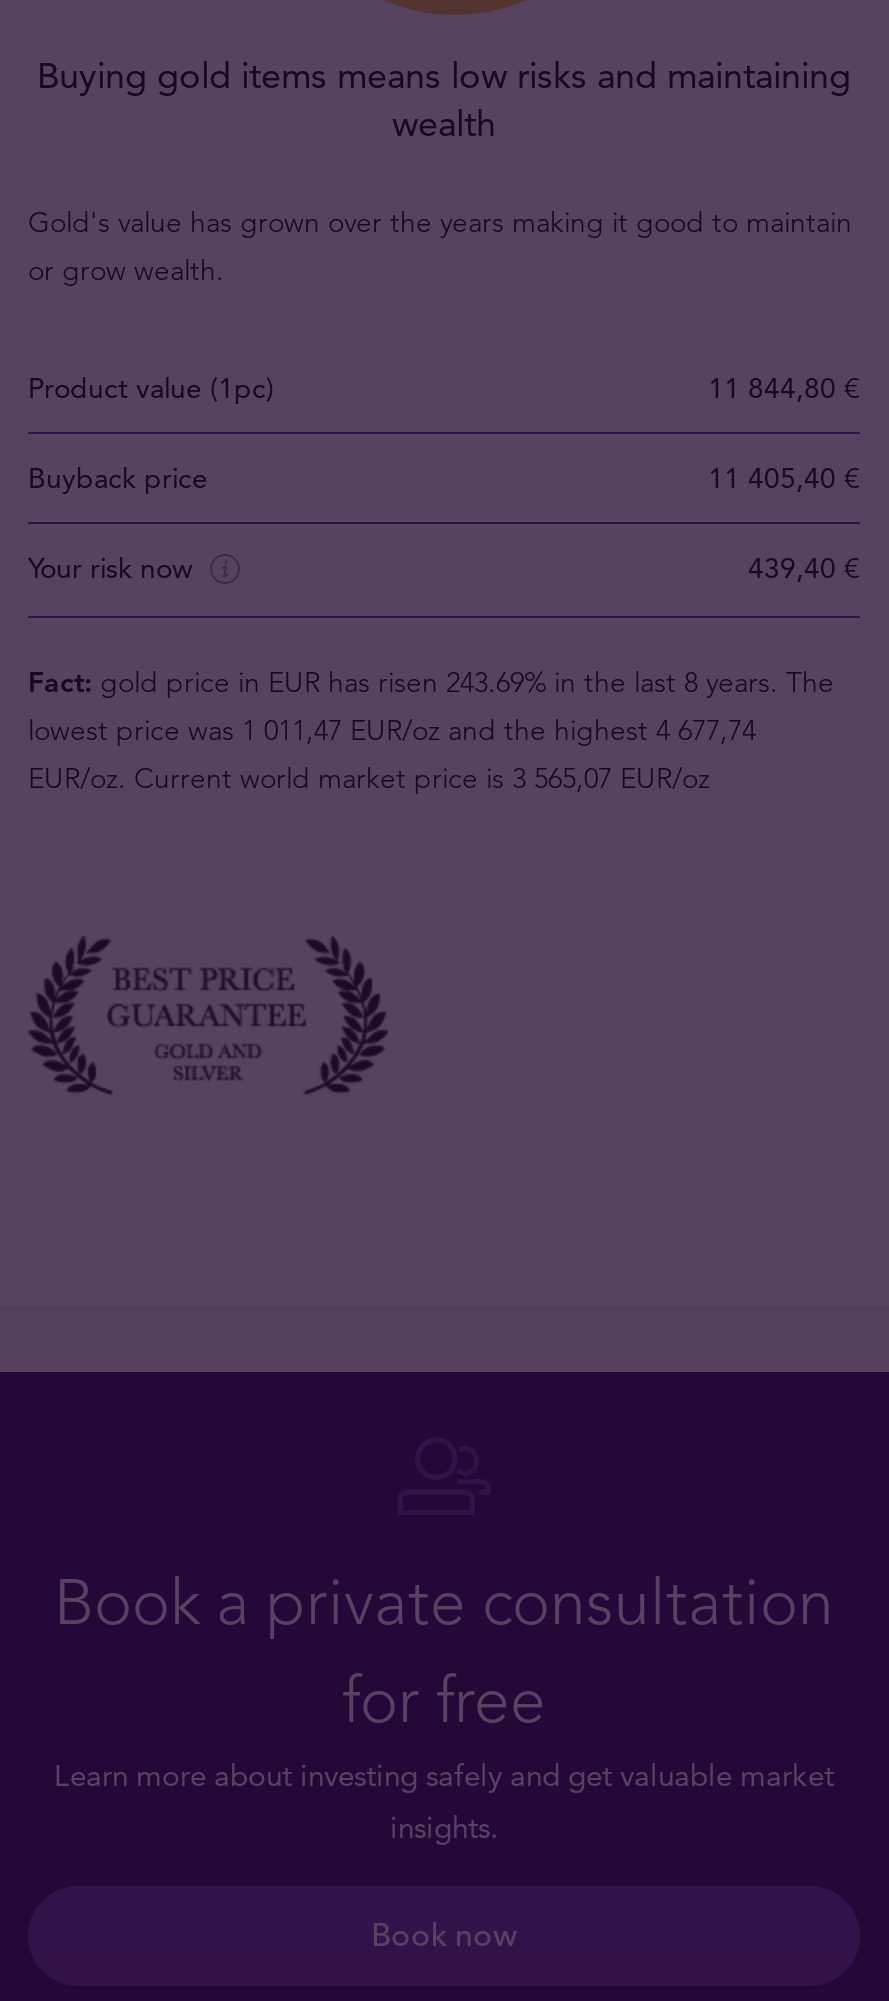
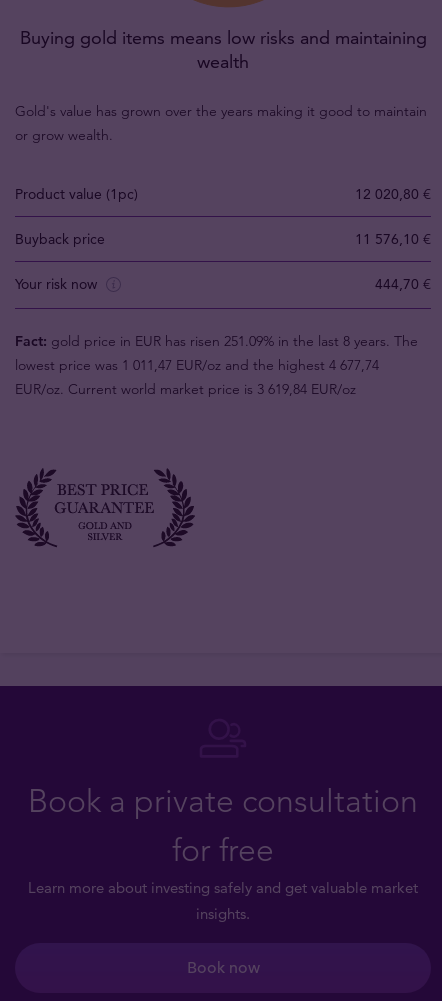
- 11 844,80 €
+ 12 020,80 €

- 11 405,40 €
+ 11 576,10 €

- 439,40 €
+ 444,70 €

- Fact: gold price in EUR has risen 243.69% in the last 8 years. The
+ Fact: gold price in EUR has risen 251.09% in the last 8 years. The

- EUR/oz. Current world market price is 3 565,07 EUR/oz
+ EUR/oz. Current world market price is 3 619,84 EUR/oz
